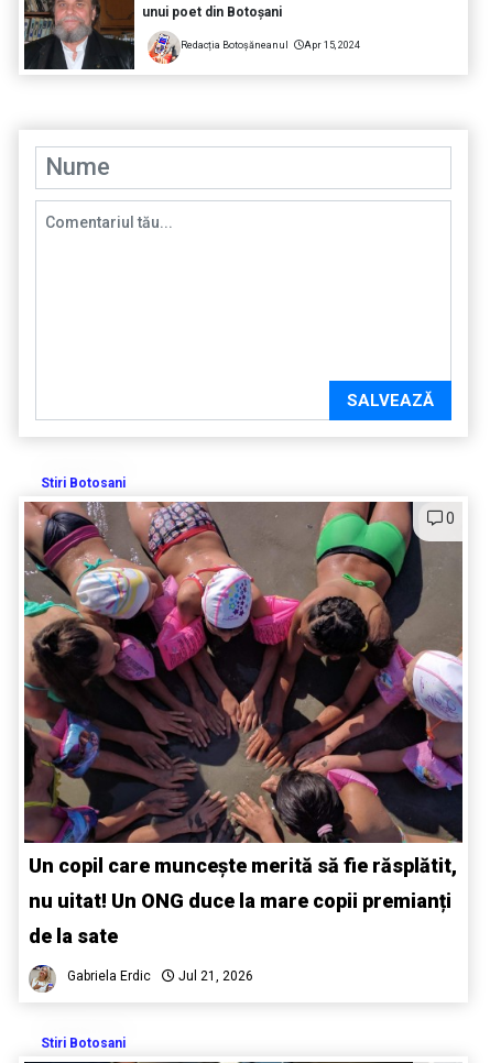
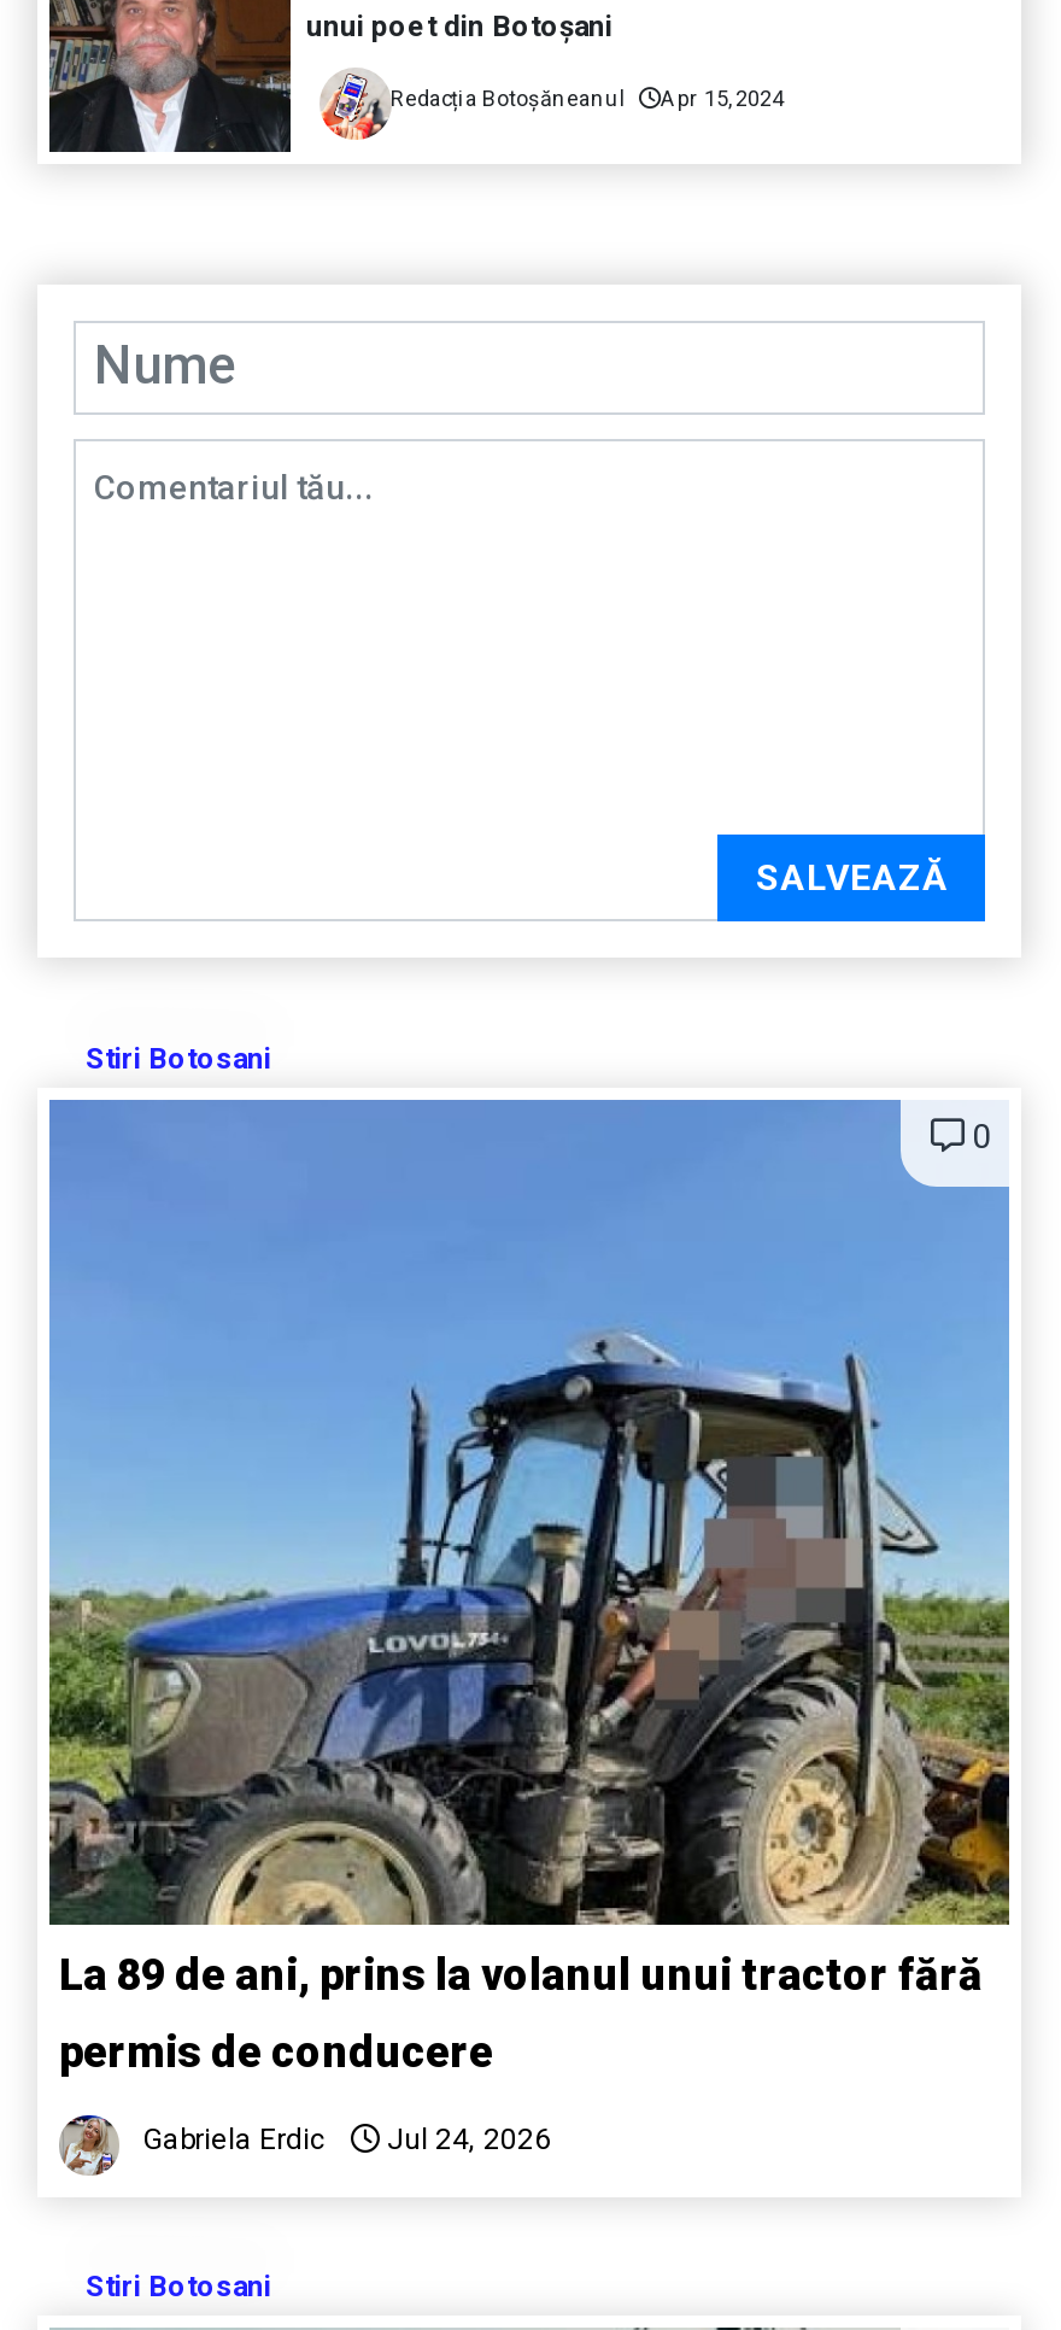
- [image]
- Un copil care muncește merită să fie răsplătit,
- nu uitat! Un ONG duce la mare copii premianți
- de la sate
+ [image]
+ La 89 de ani, prins la volanul unui tractor fără
+ permis de conducere

- Gabriela Erdic Jul 21, 2026
+ Gabriela Erdic Jul 24, 2026
